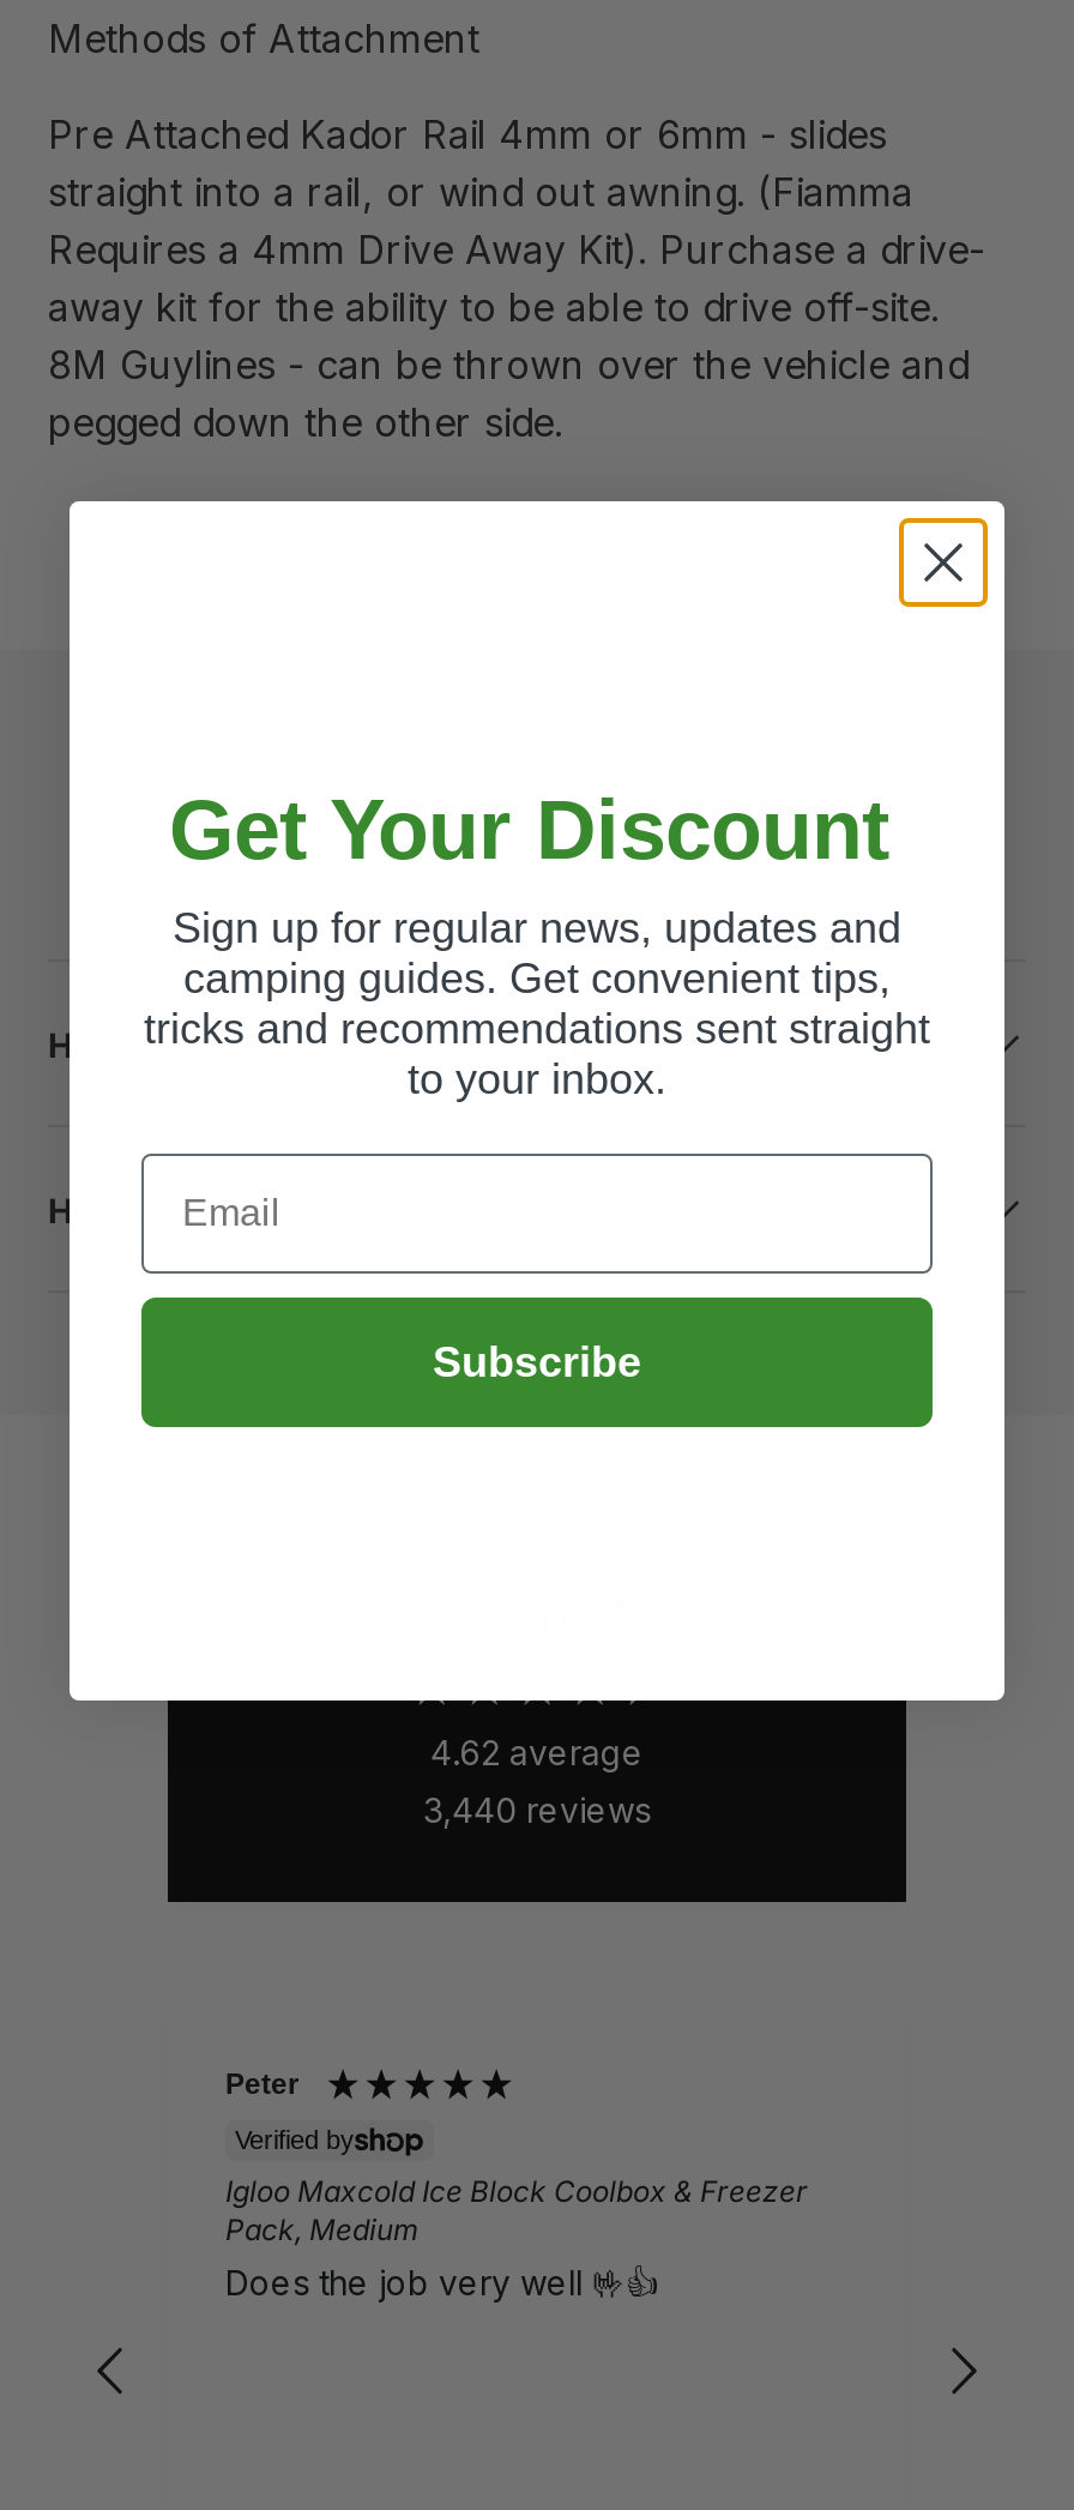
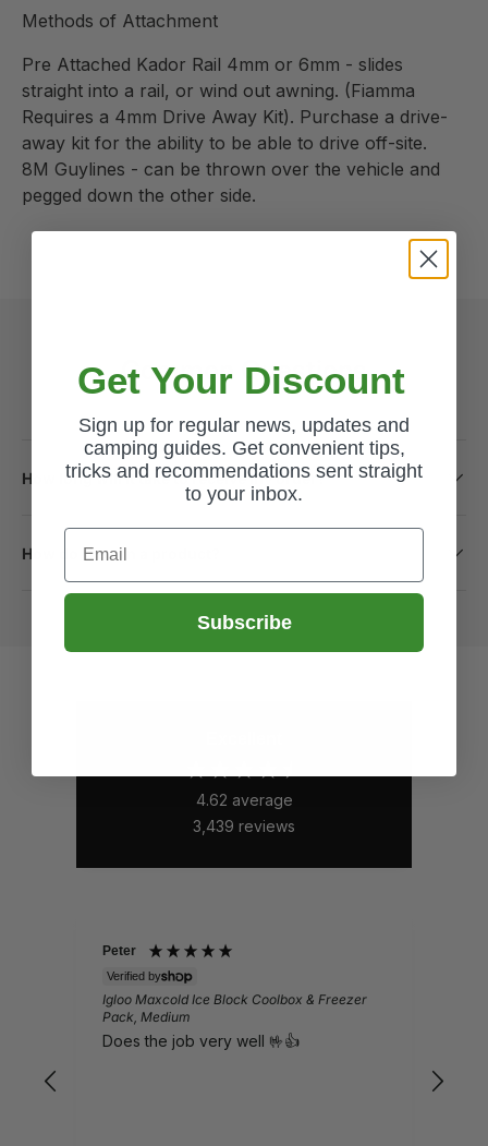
- 3,440 reviews
+ 3,439 reviews
